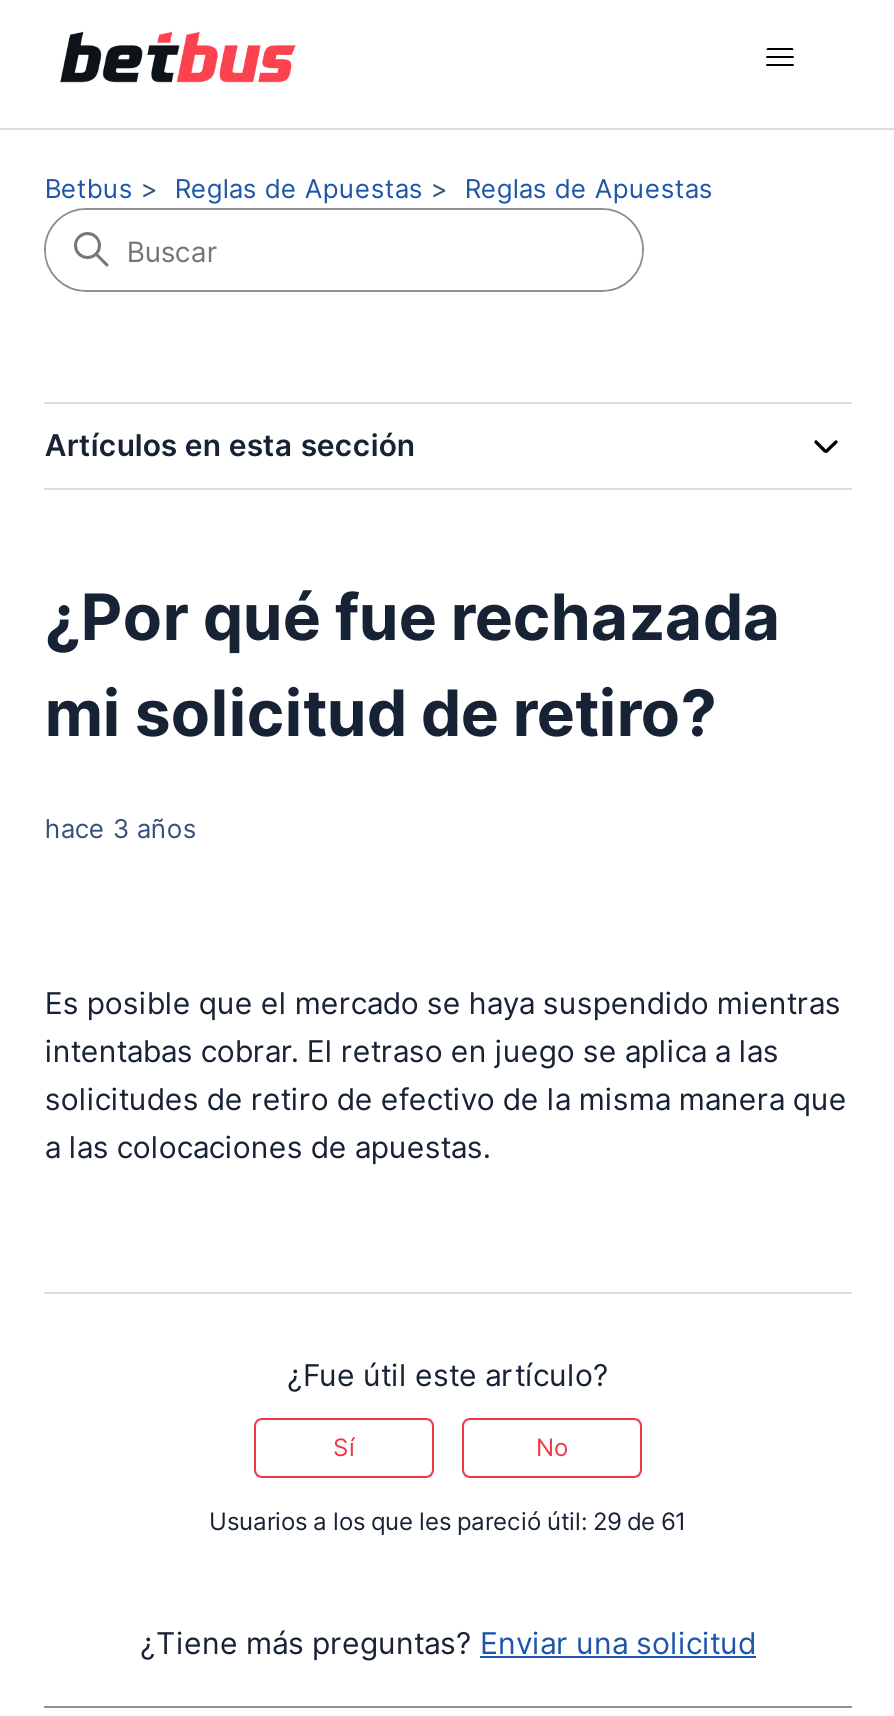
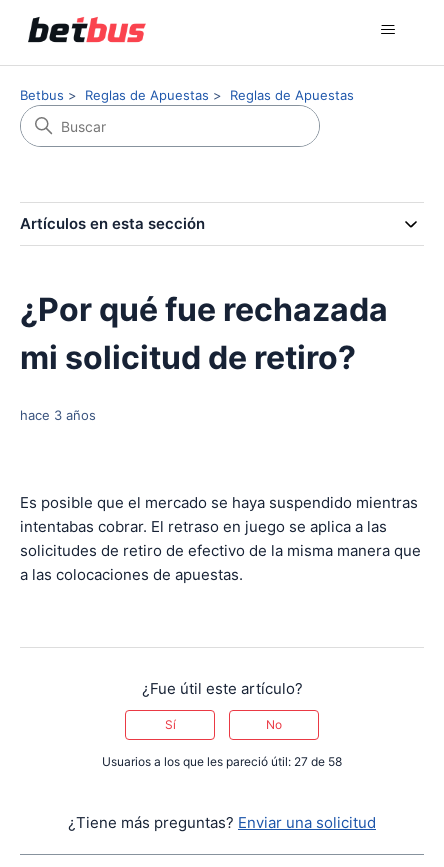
- Usuarios a los que les pareció útil: 29 de 61
+ Usuarios a los que les pareció útil: 27 de 58
